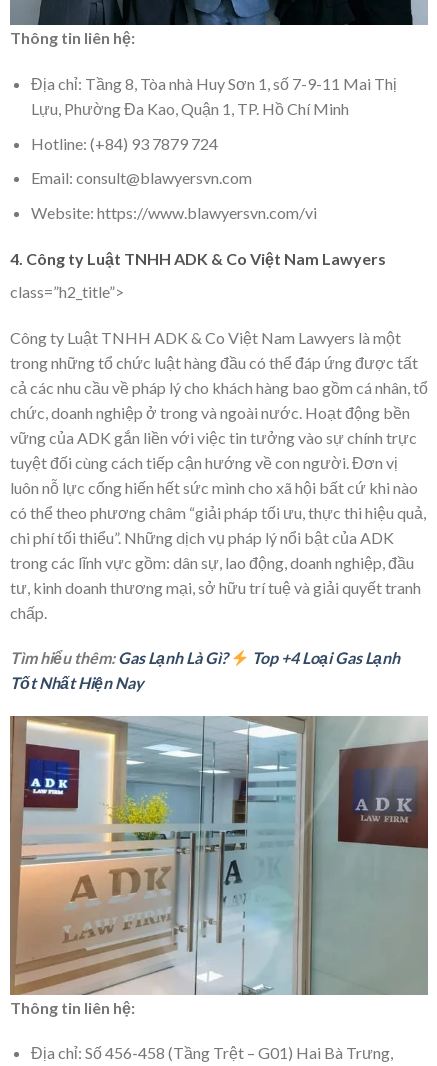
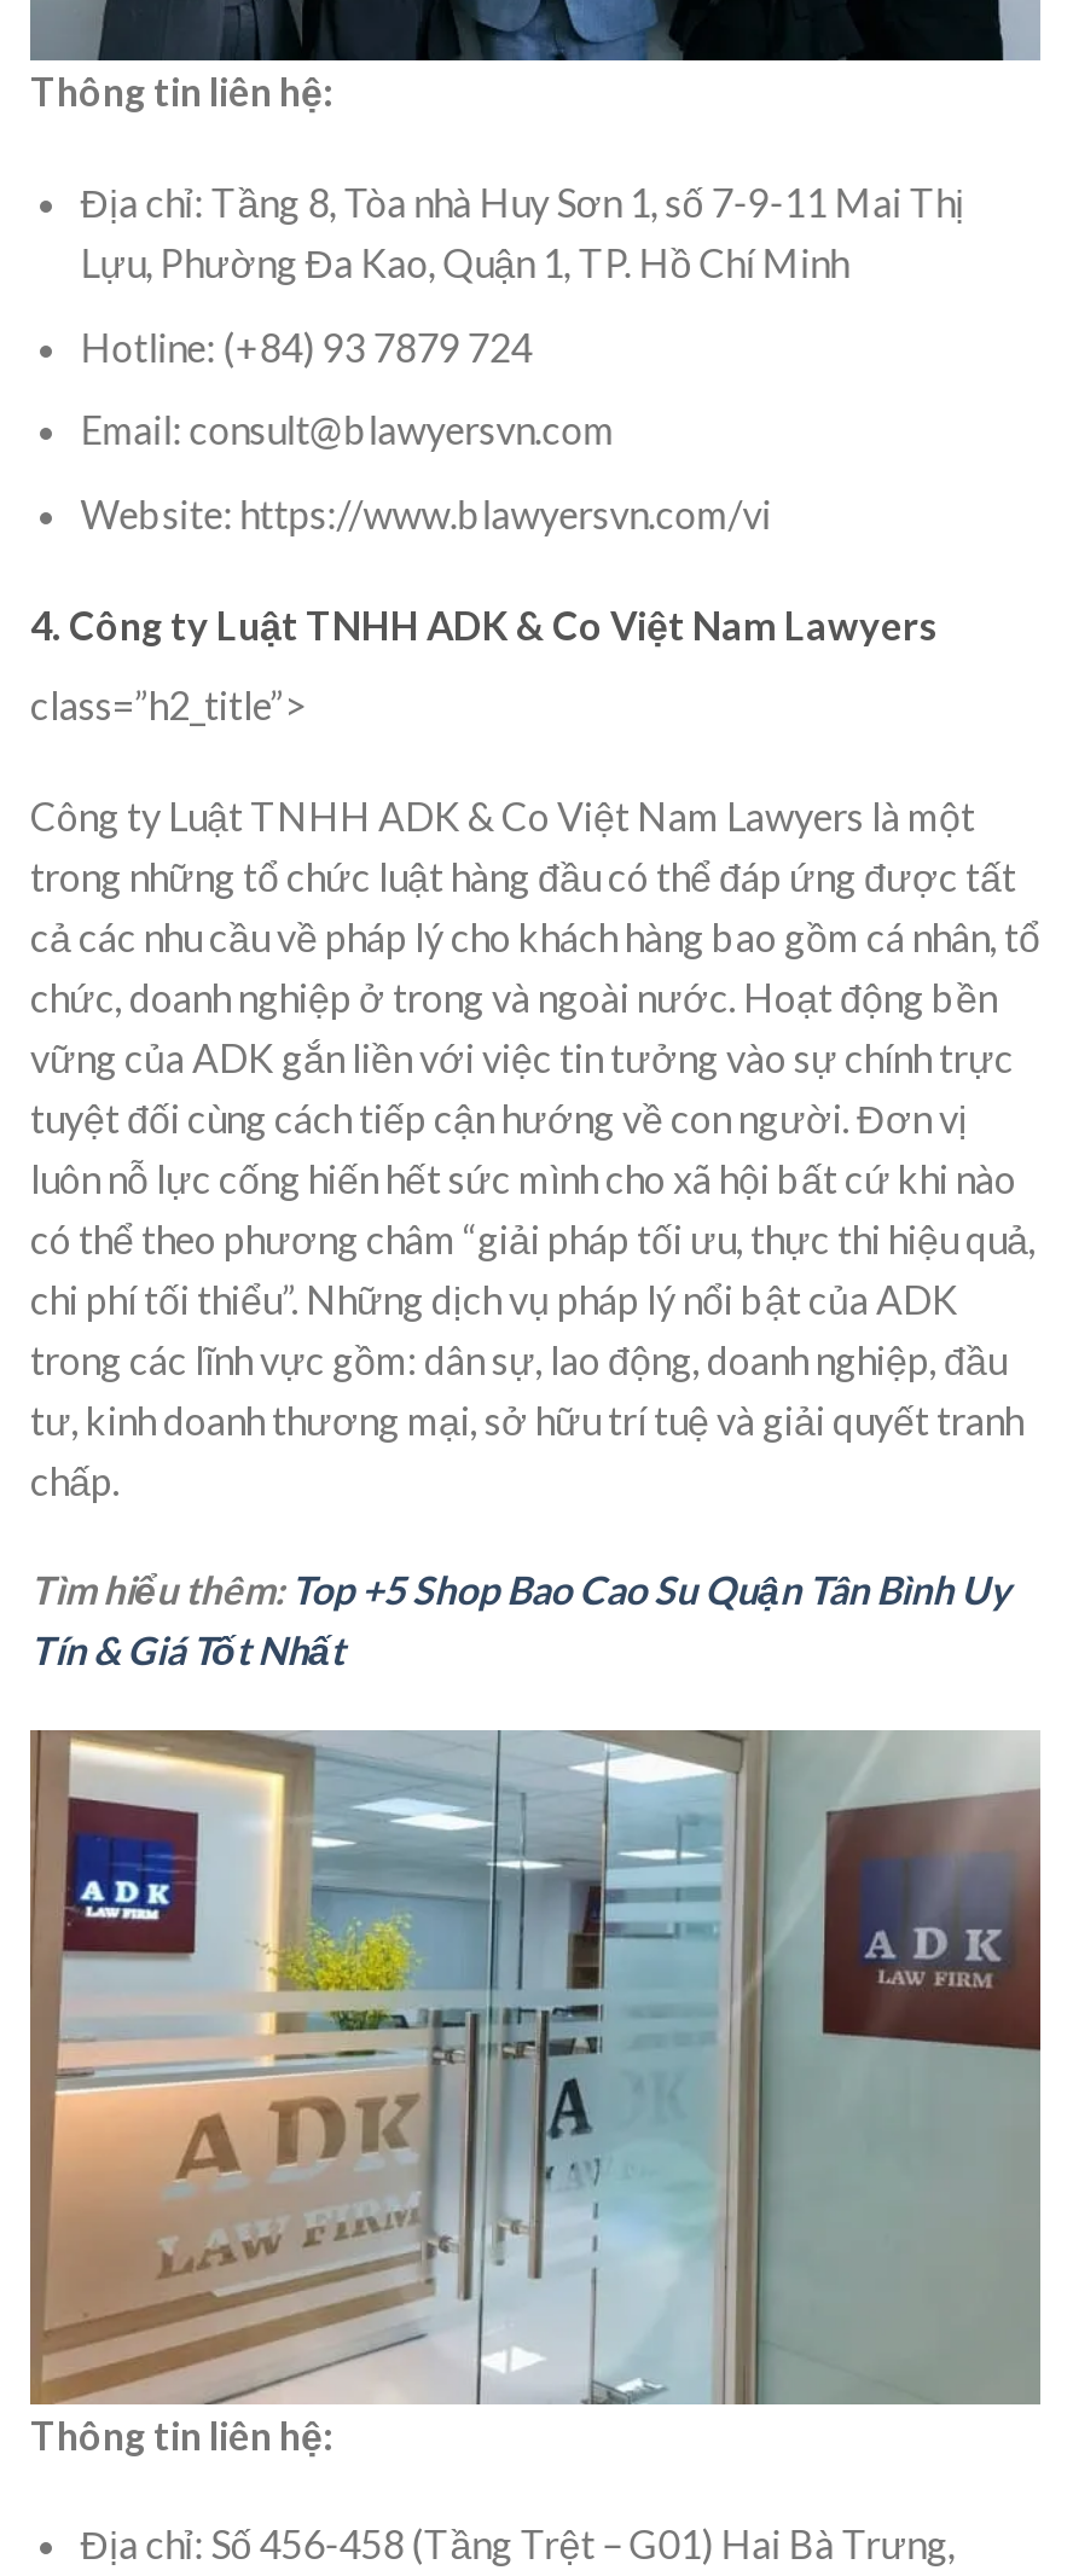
- Tìm hiểu thêm: Gas Lạnh Là Gì?
- Top +4 Loại Gas Lạnh
- Tốt Nhất Hiện Nay
+ Tìm hiểu thêm: Top +5 Shop Bao Cao Su Quận Tân Bình Uy
+ Tín & Giá Tốt Nhất
